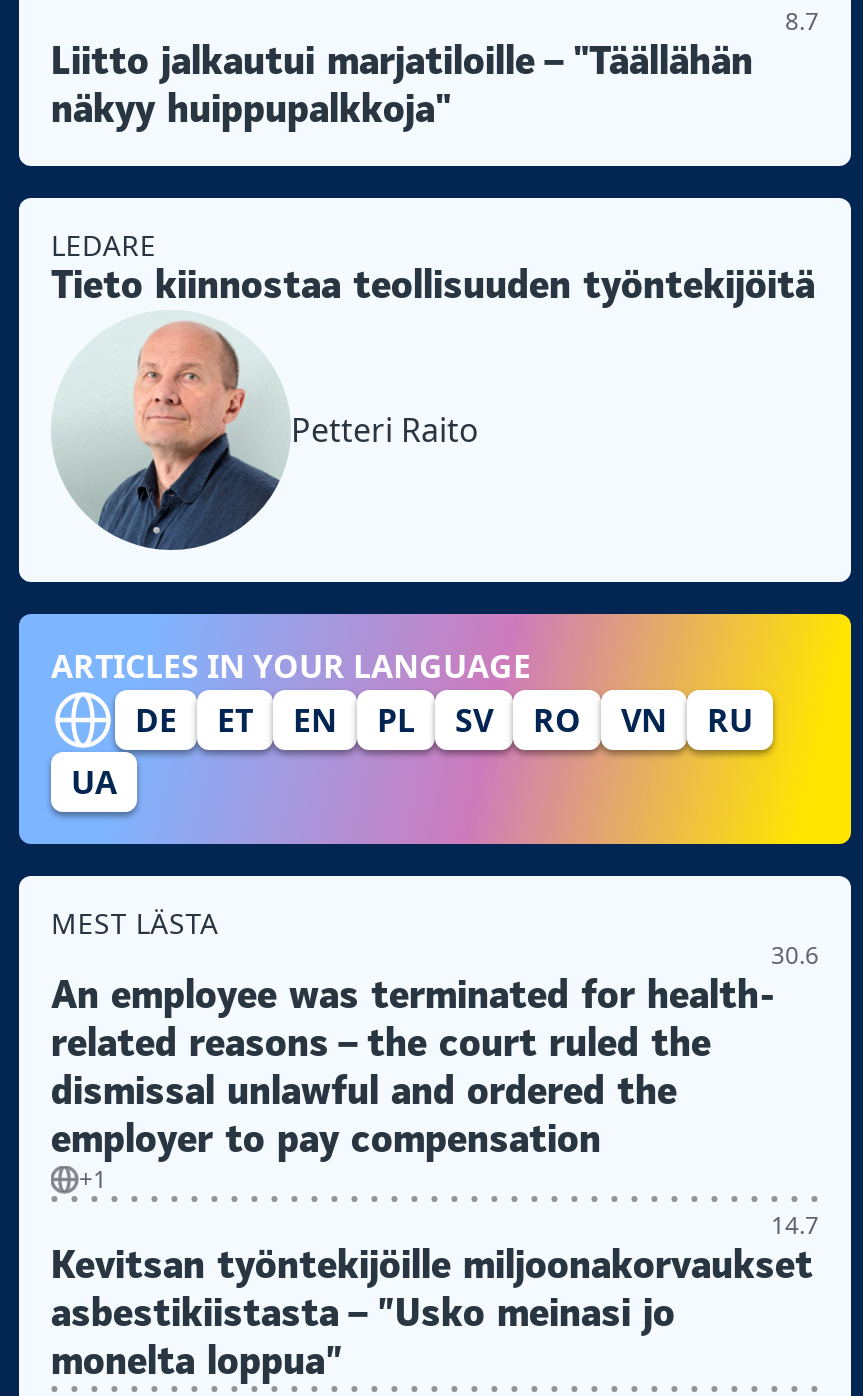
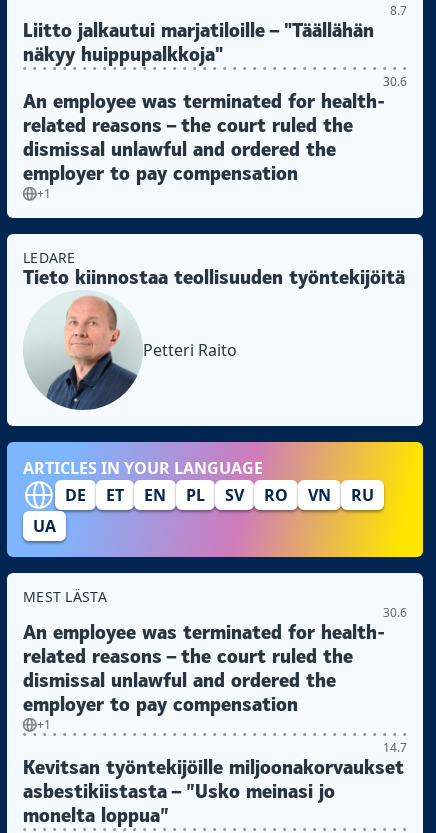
+ 30.6
+ An employee was terminated for health-
+ related reasons – the court ruled the
+ dismissal unlawful and ordered the
+ employer to pay compensation
+ +1
